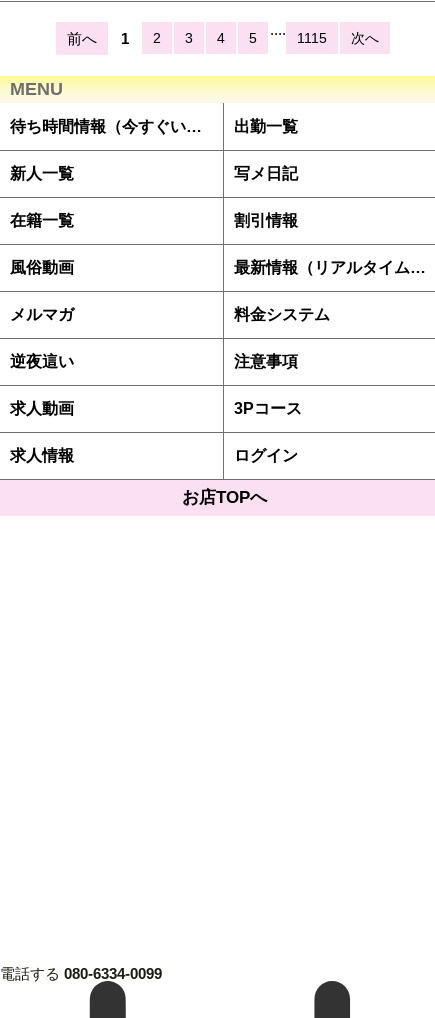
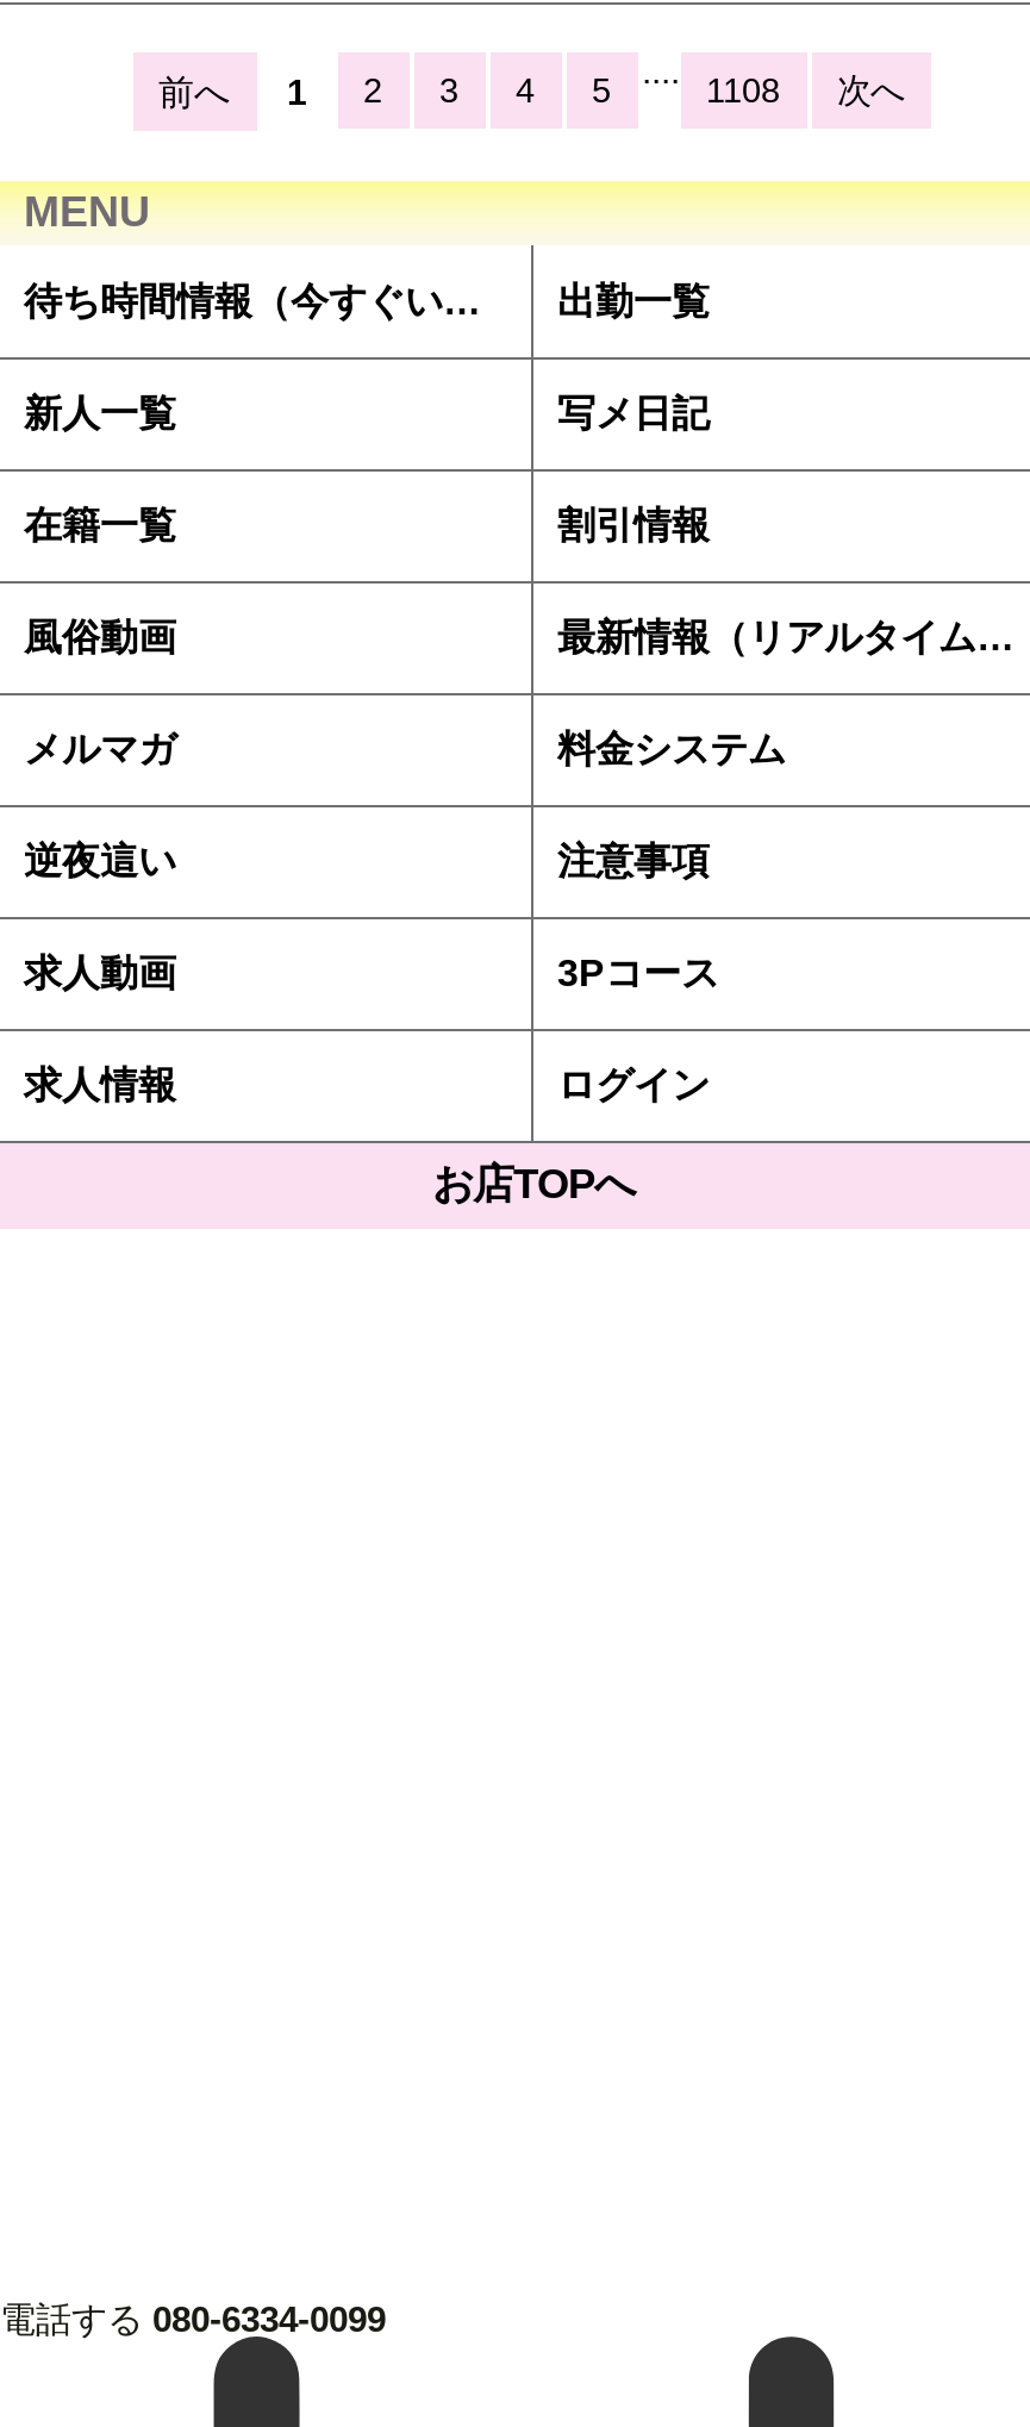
- 1115
+ 1108
